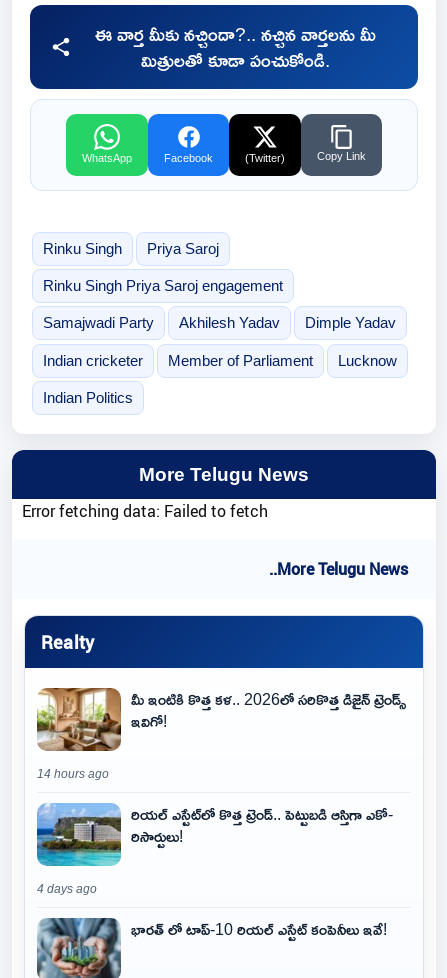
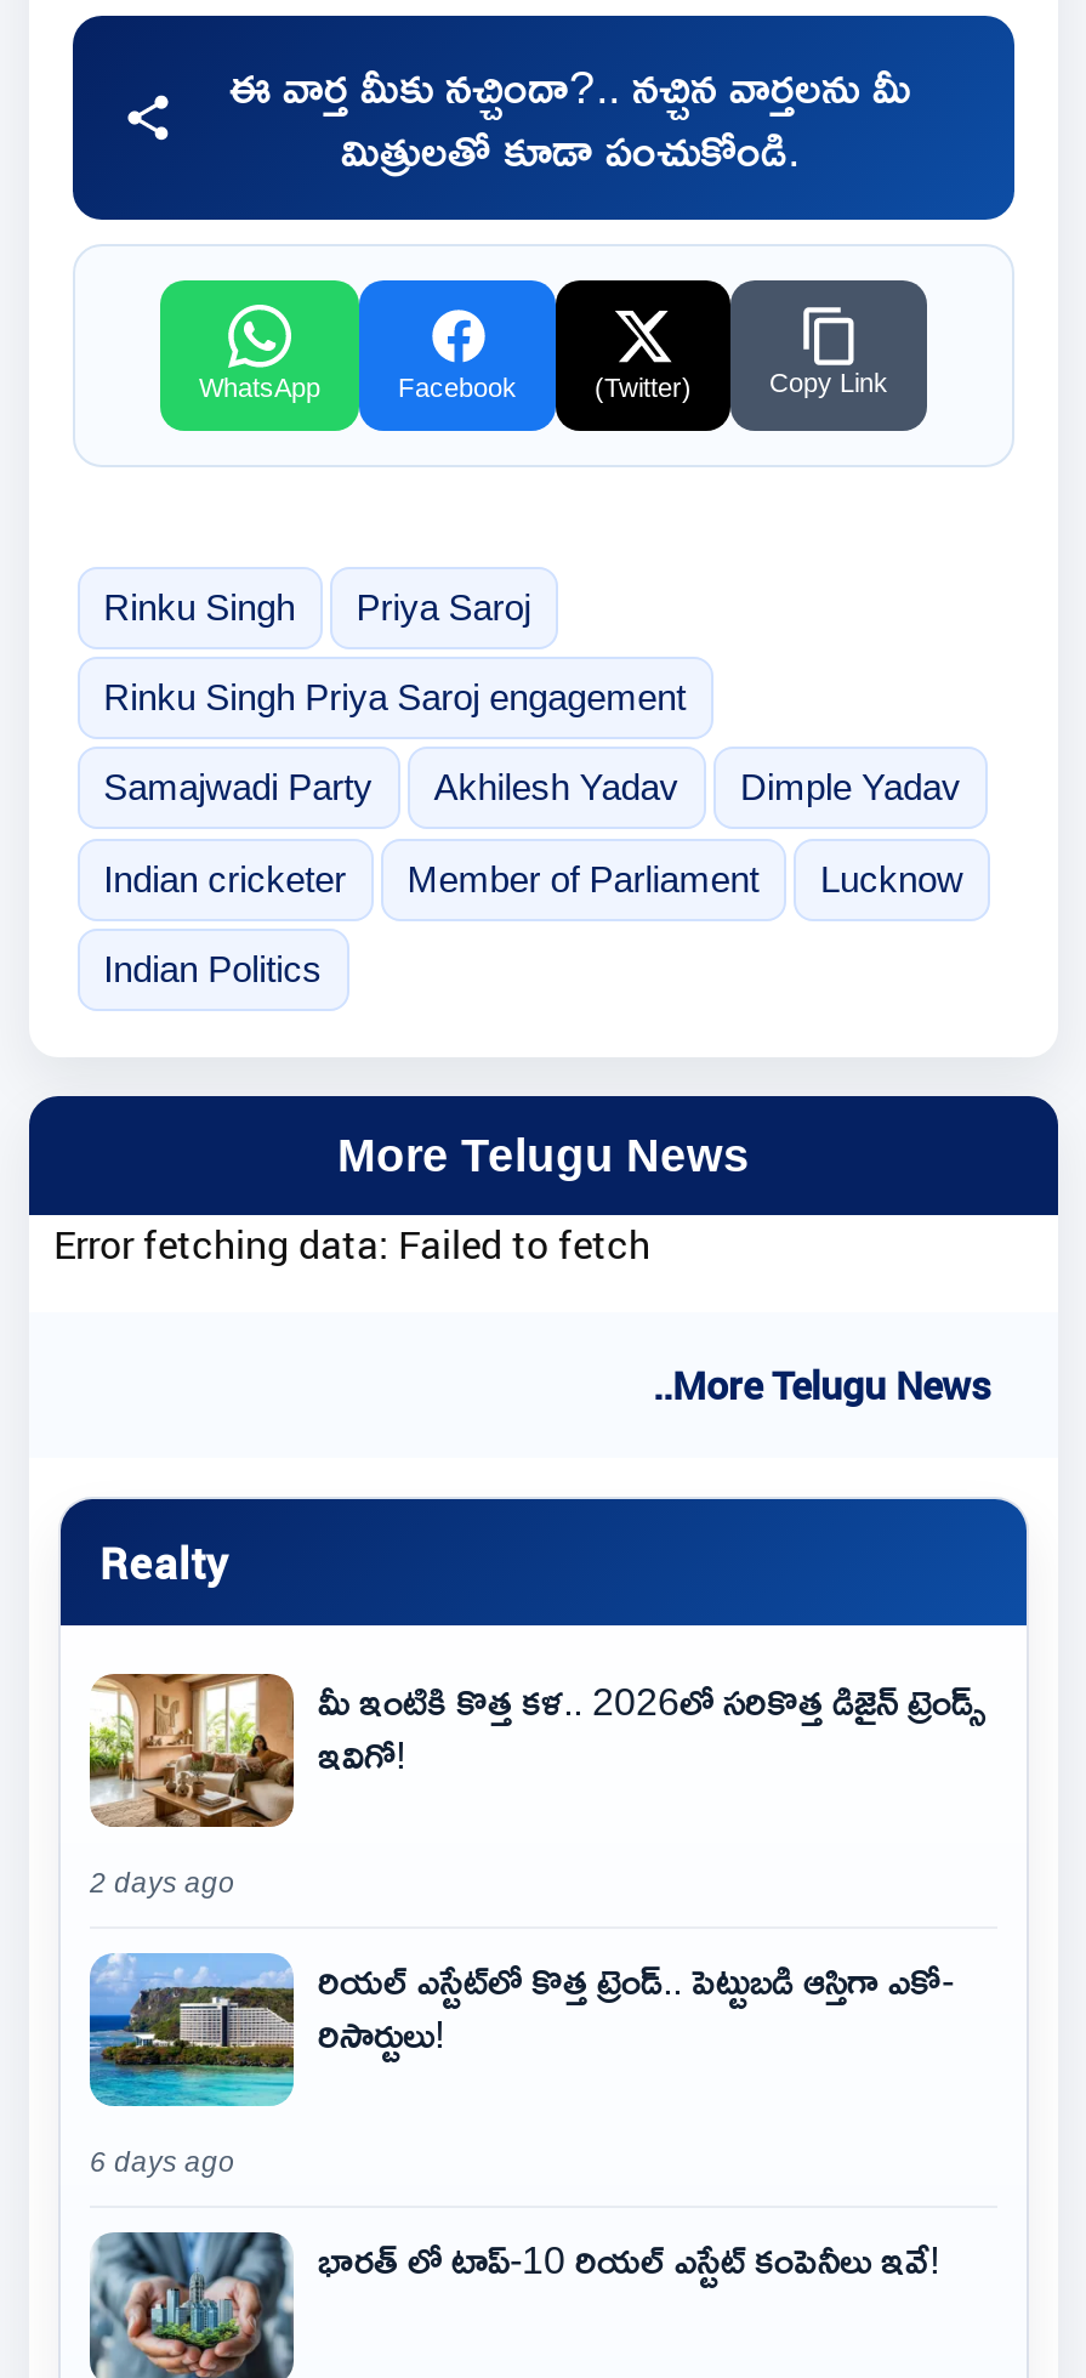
- 14 hours ago
+ 2 days ago

- 4 days ago
+ 6 days ago
